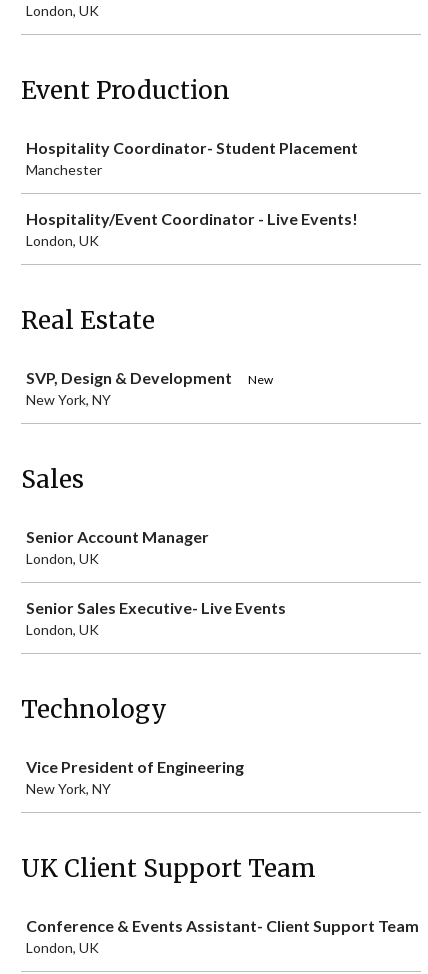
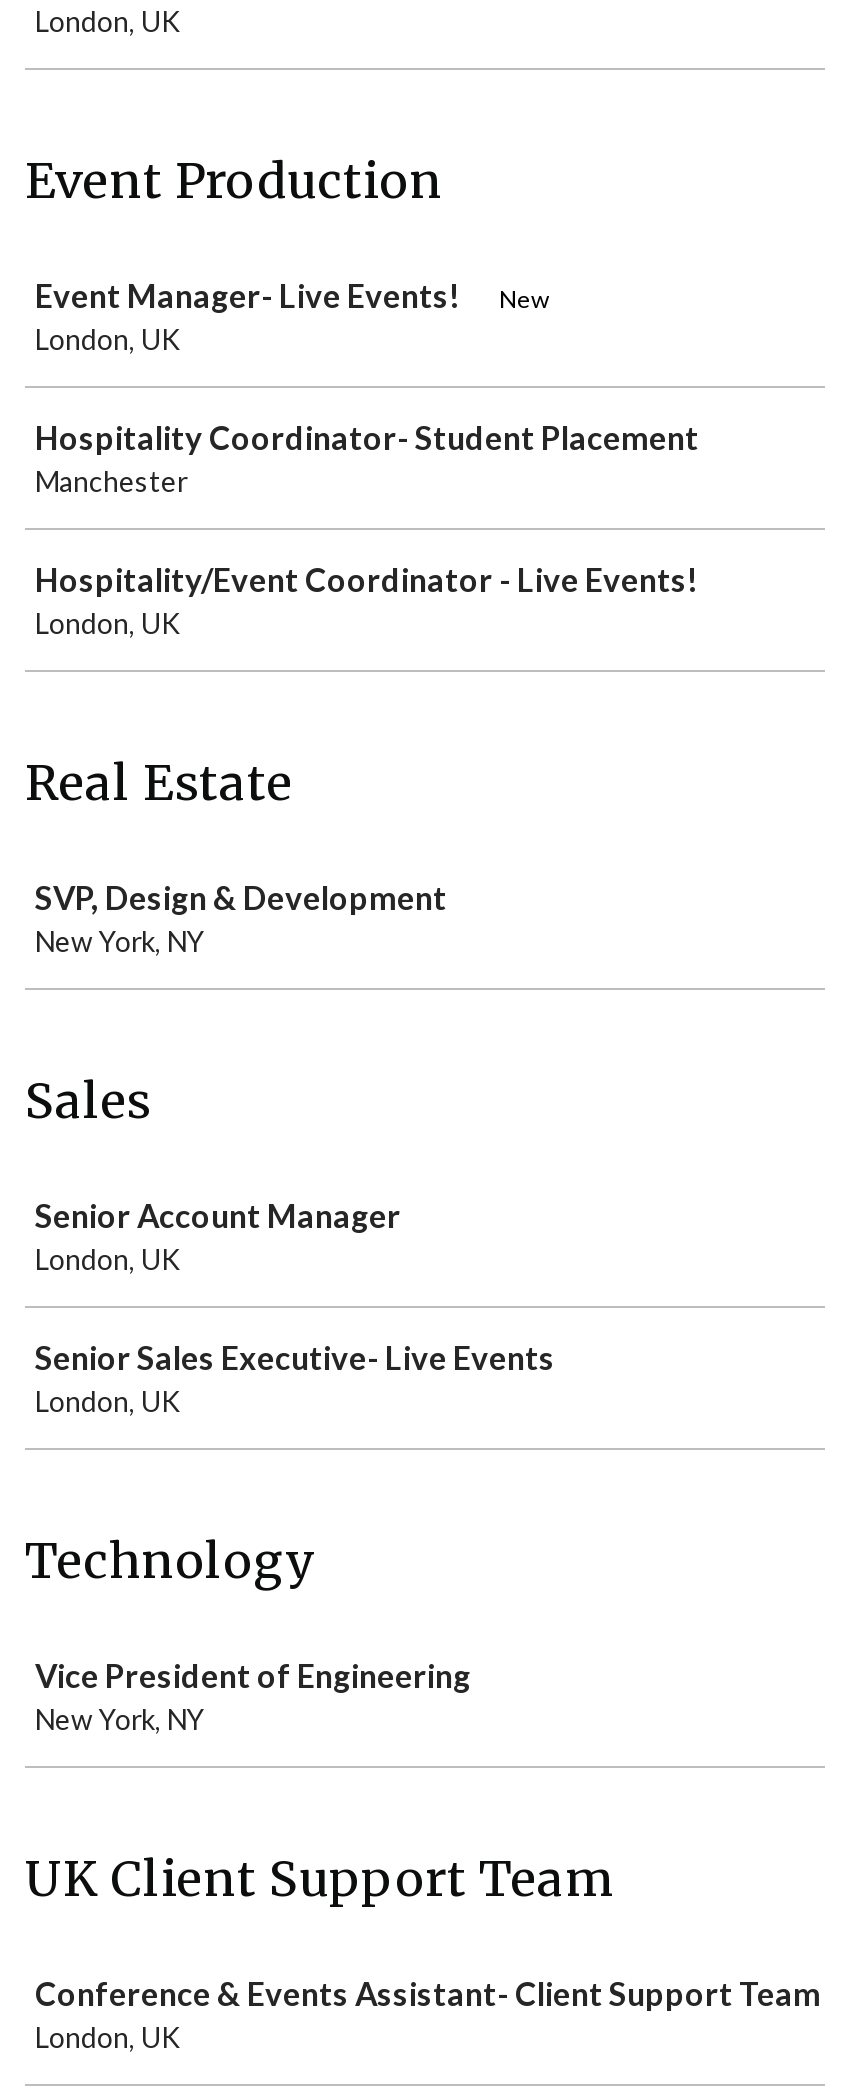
+ Event Manager- Live Events!
+ New
+ London, UK

- New
